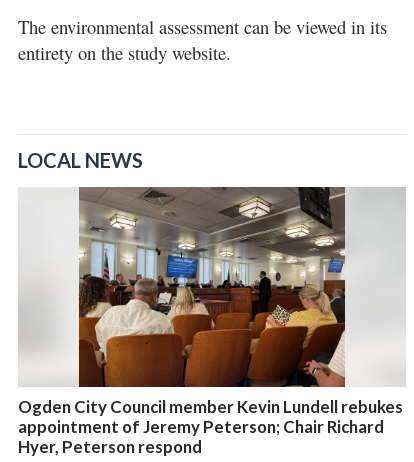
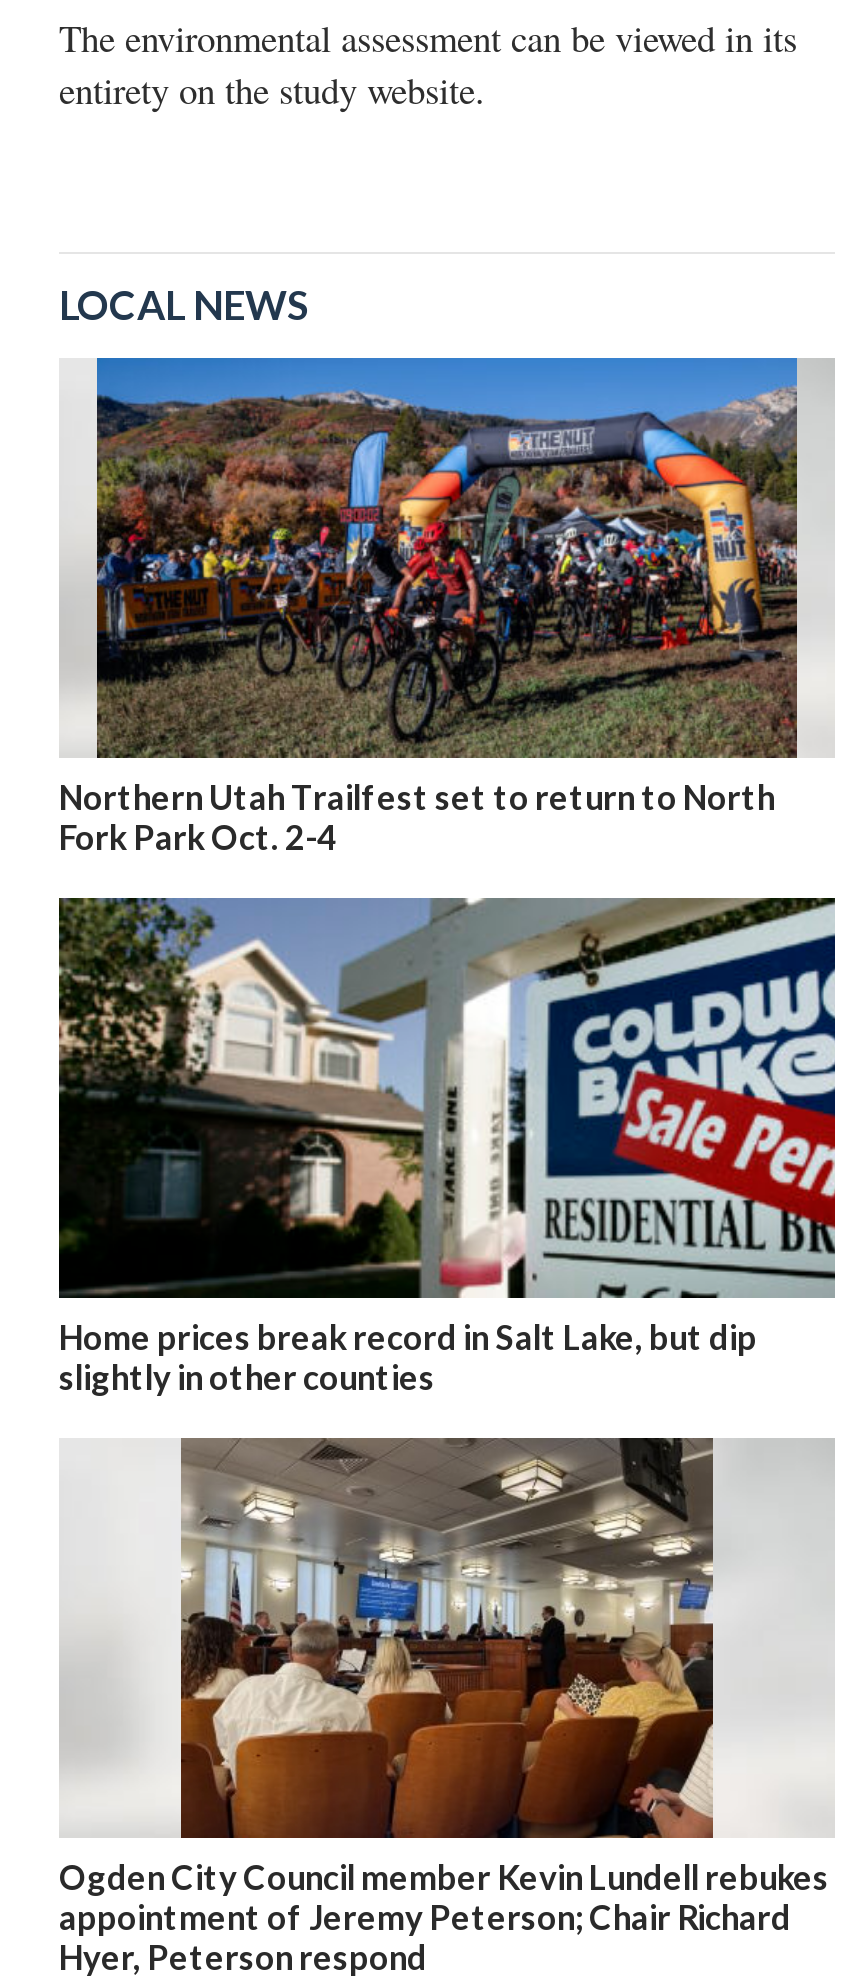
+ [image]
+ Home prices break record in Salt Lake, but dip
+ slightly in other counties

+ [image]
+ Northern Utah Trailfest set to return to North
+ Fork Park Oct. 2-4
